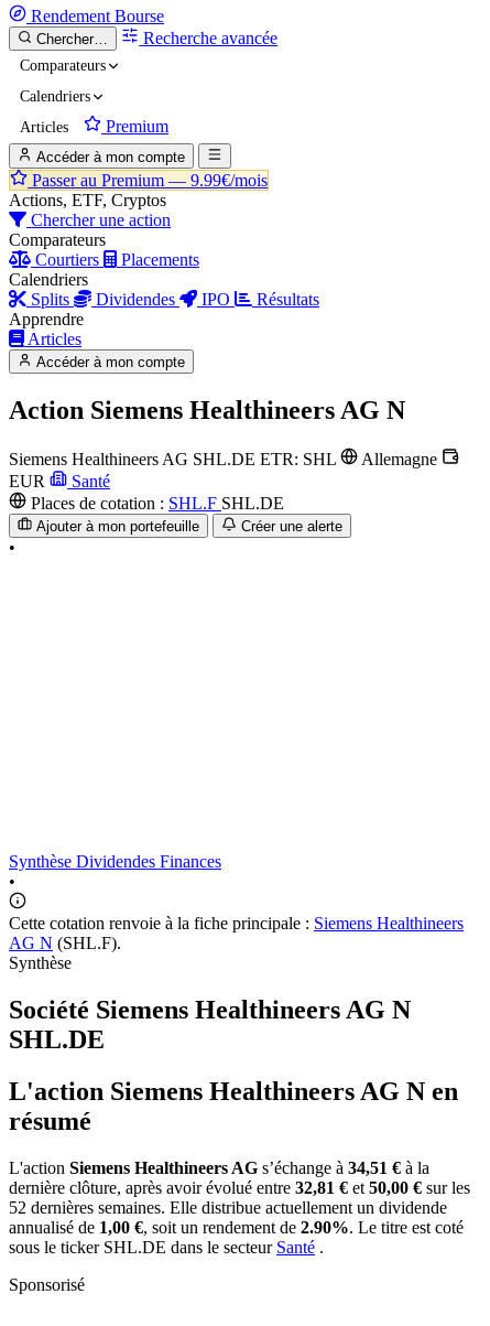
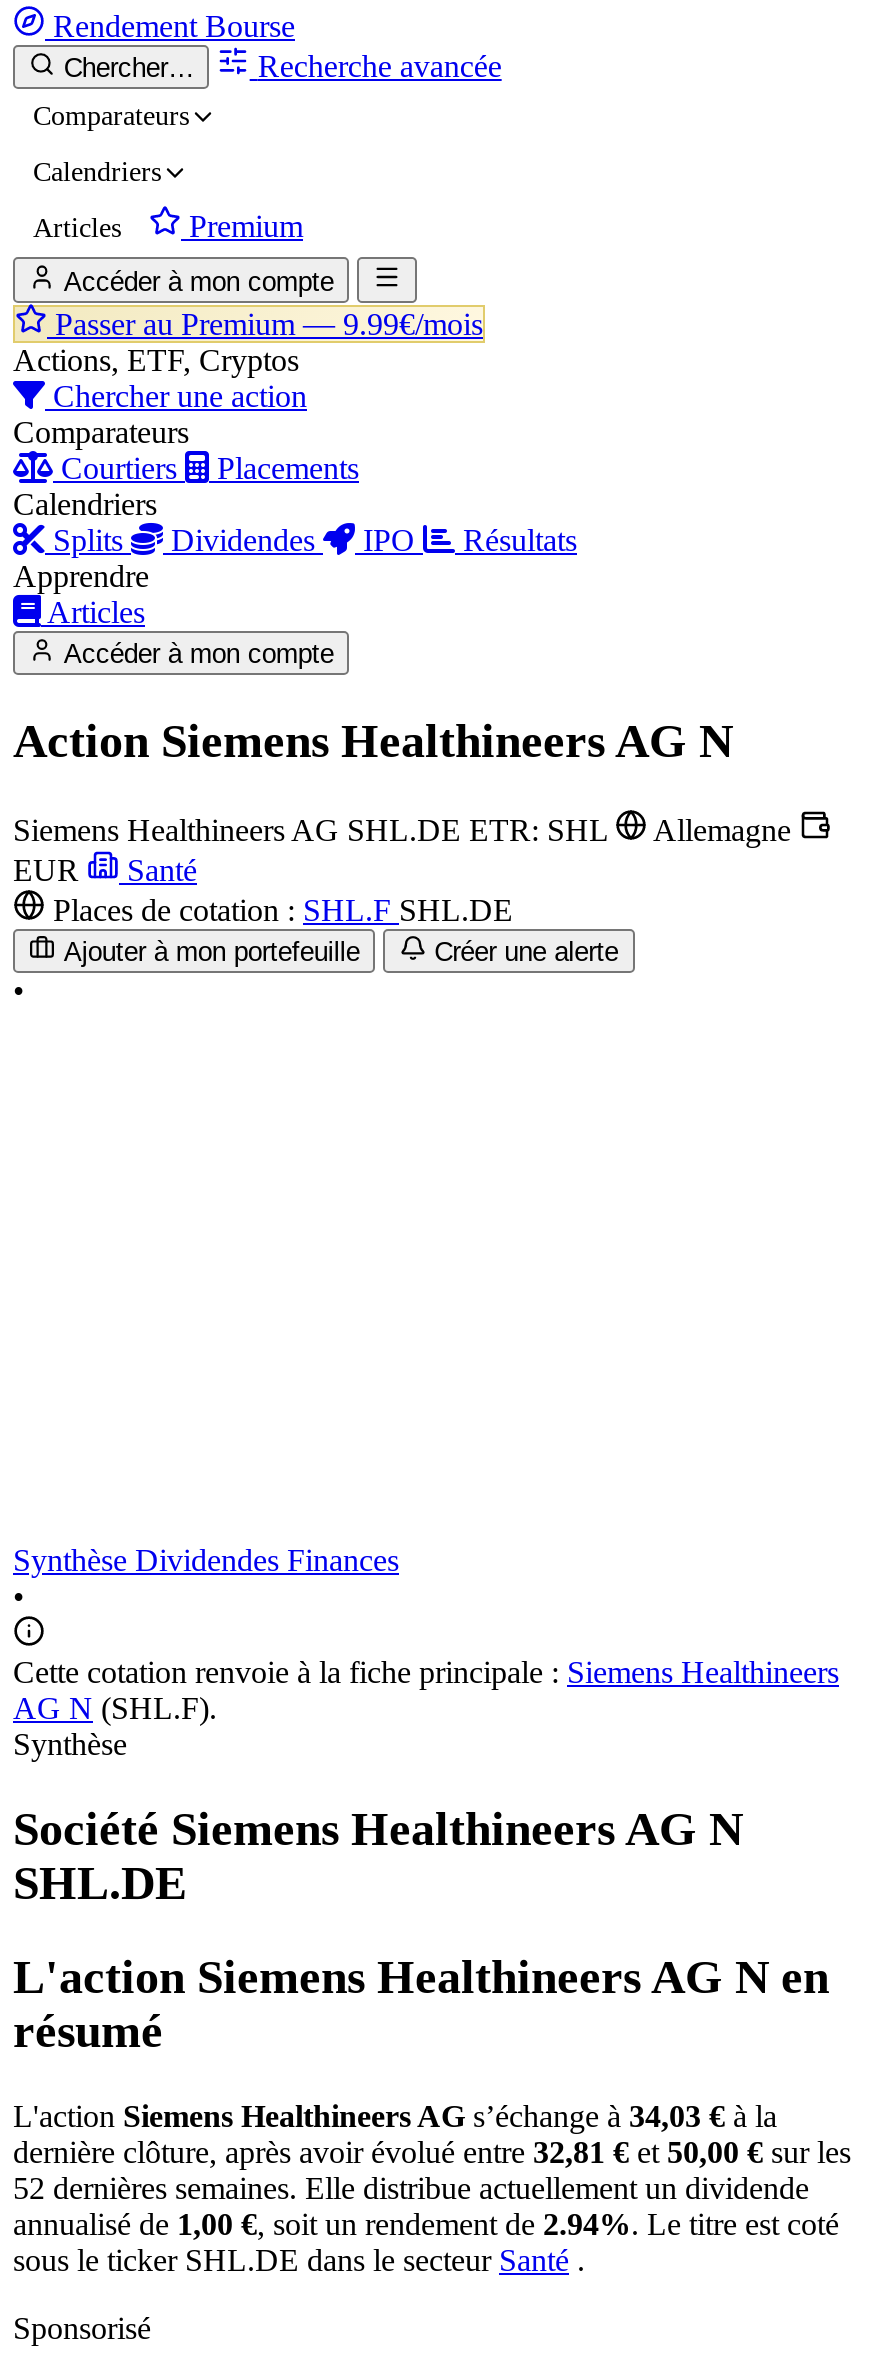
- L'action Siemens Healthineers AG s’échange à 34,51 €à la
+ L'action Siemens Healthineers AG s’échange à 34,03 €à la

- annualisé de 1,00 €, soit un rendement de 2.90%. Le titre est coté
+ annualisé de 1,00 €, soit un rendement de 2.94%. Le titre est coté
